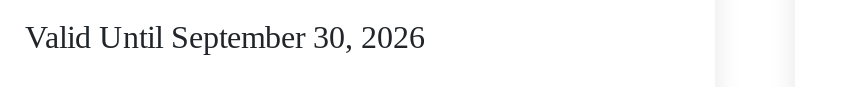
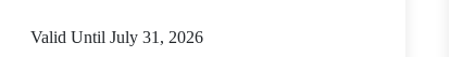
- Valid Until September 30, 2026
+ Valid Until July 31, 2026
